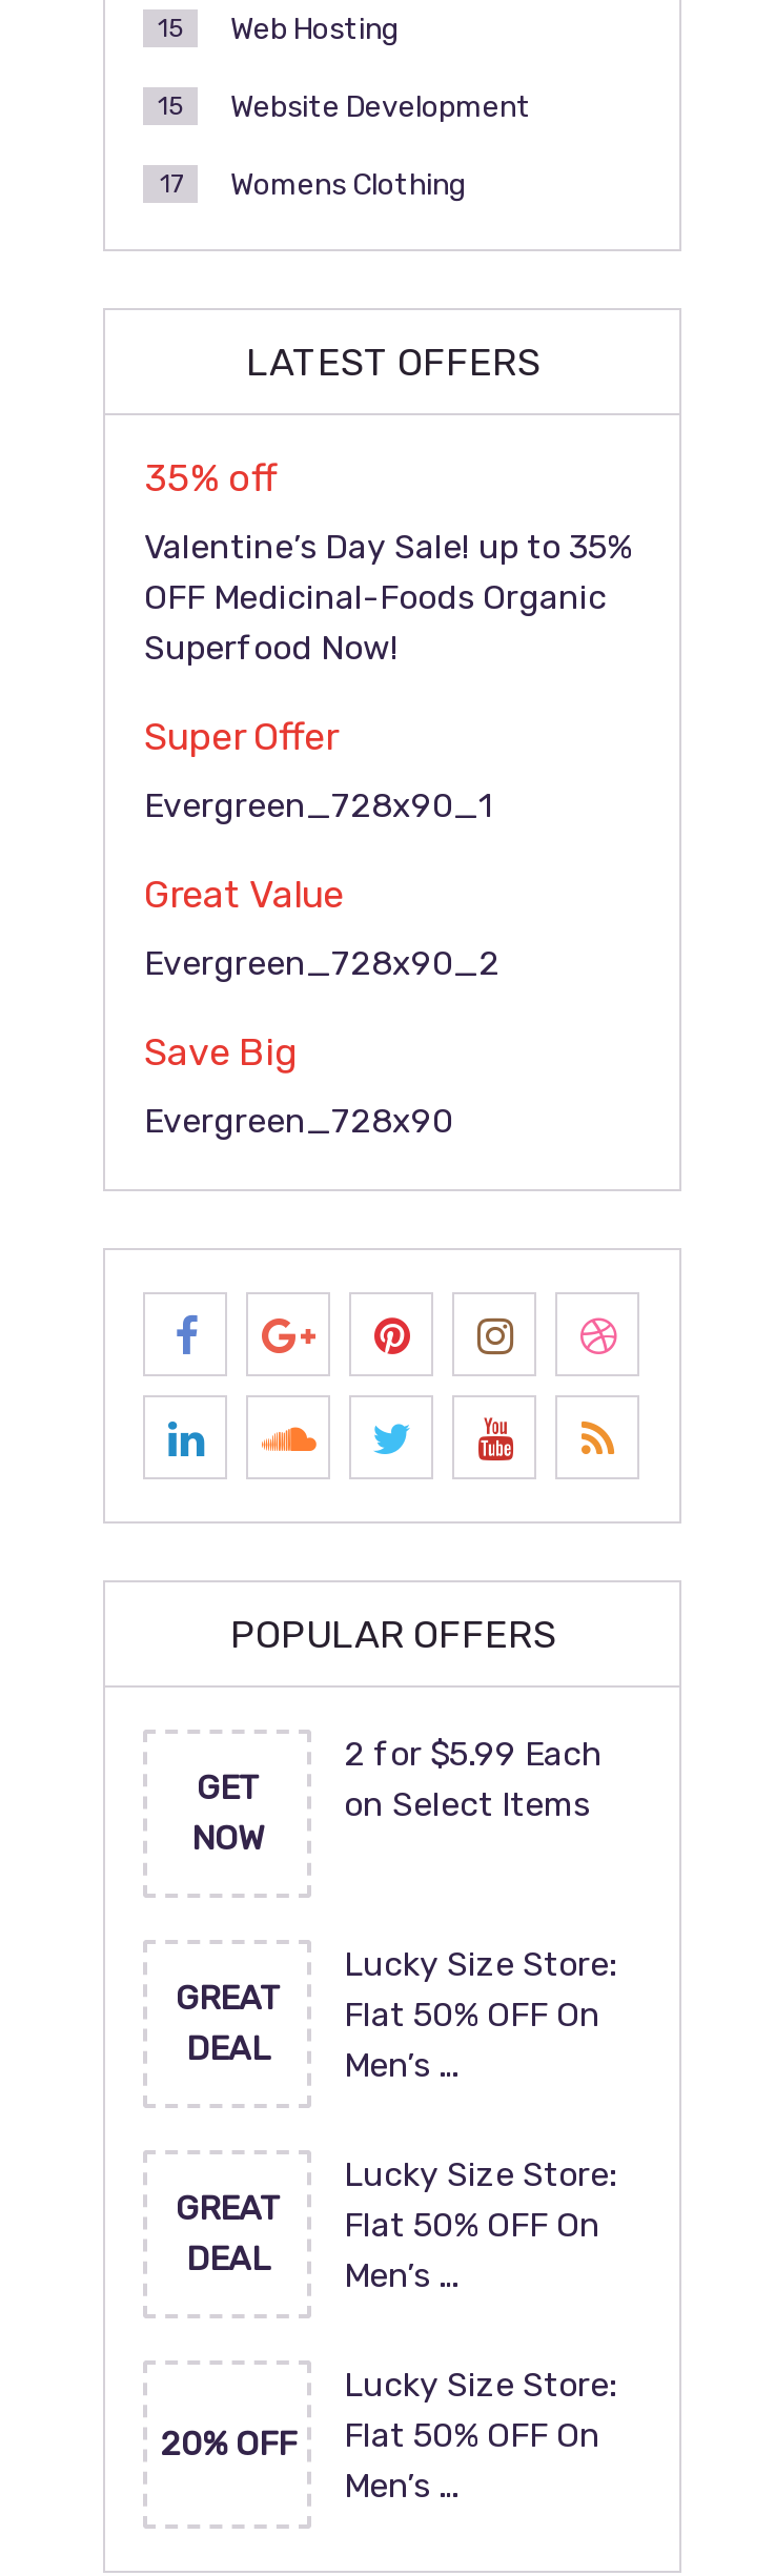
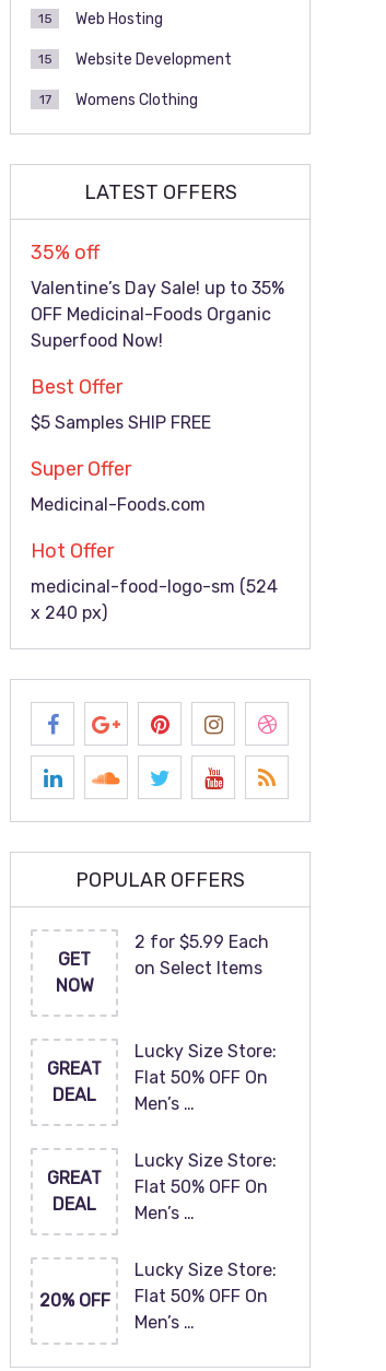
+ Best Offer
+ $5 Samples SHIP FREE

moved down: Super Offer

- Evergreen_728x90_1
- Great Value
- Evergreen_728x90_2
- Save Big
- Evergreen_728x90
+ Medicinal-Foods.com
+ Hot Offer
+ medicinal-food-logo-sm (524
+ x 240 px)
